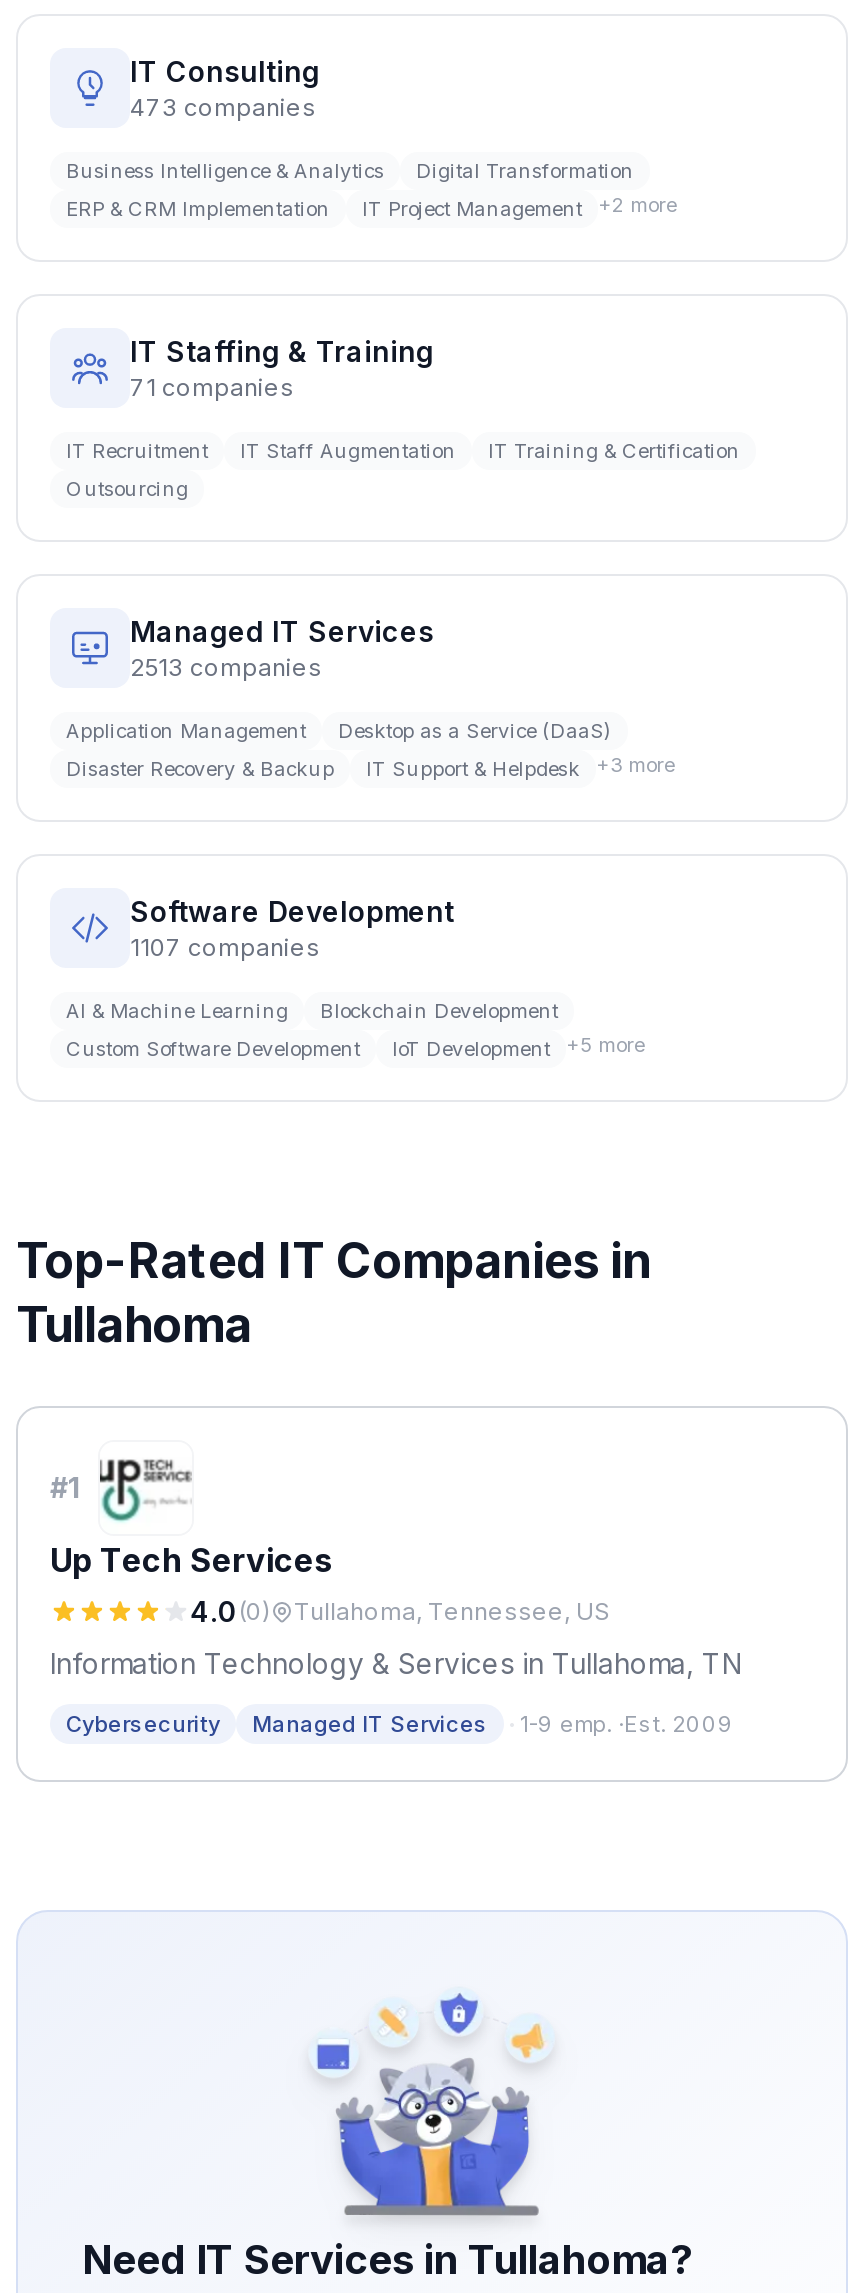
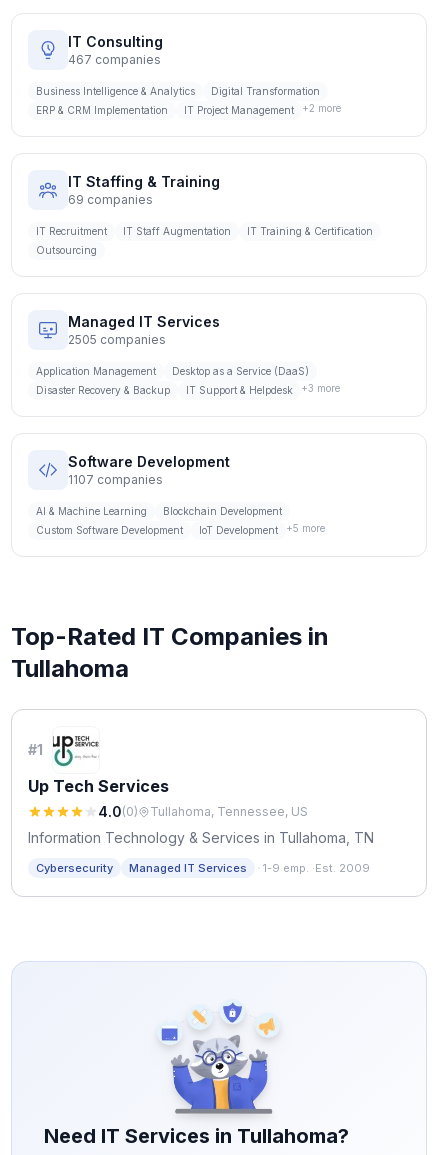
- 473 companies
+ 467 companies

- 71 companies
+ 69 companies

- 2513 companies
+ 2505 companies
